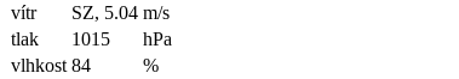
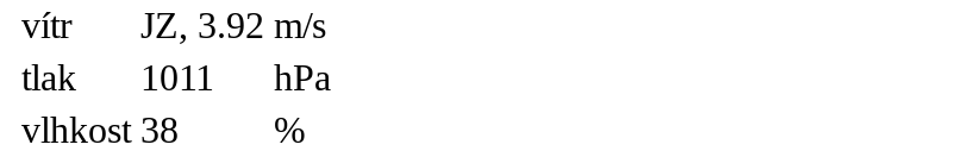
- vítr SZ, 5.04 m/s
+ vítr JZ, 3.92 m/s

- tlak 1015 hPa
+ tlak 1011 hPa

- vlhkost 84
+ vlhkost 38
